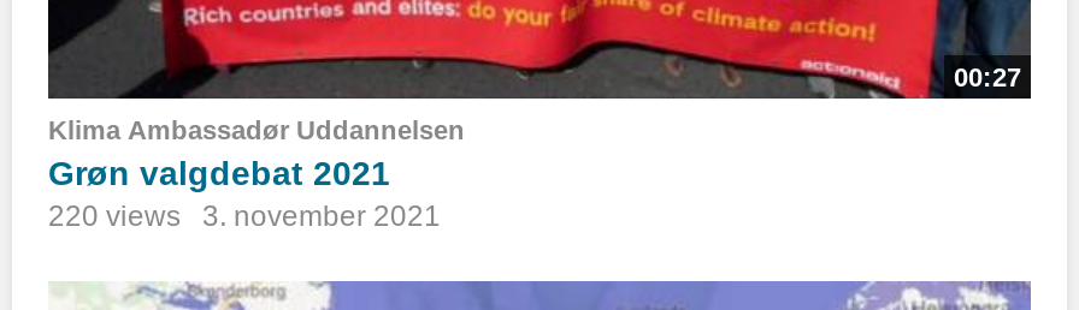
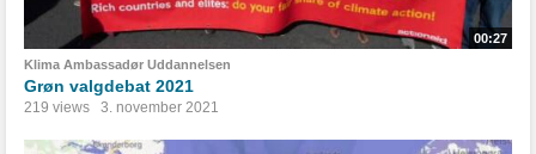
- 220 views 3. november 2021
+ 219 views 3. november 2021
